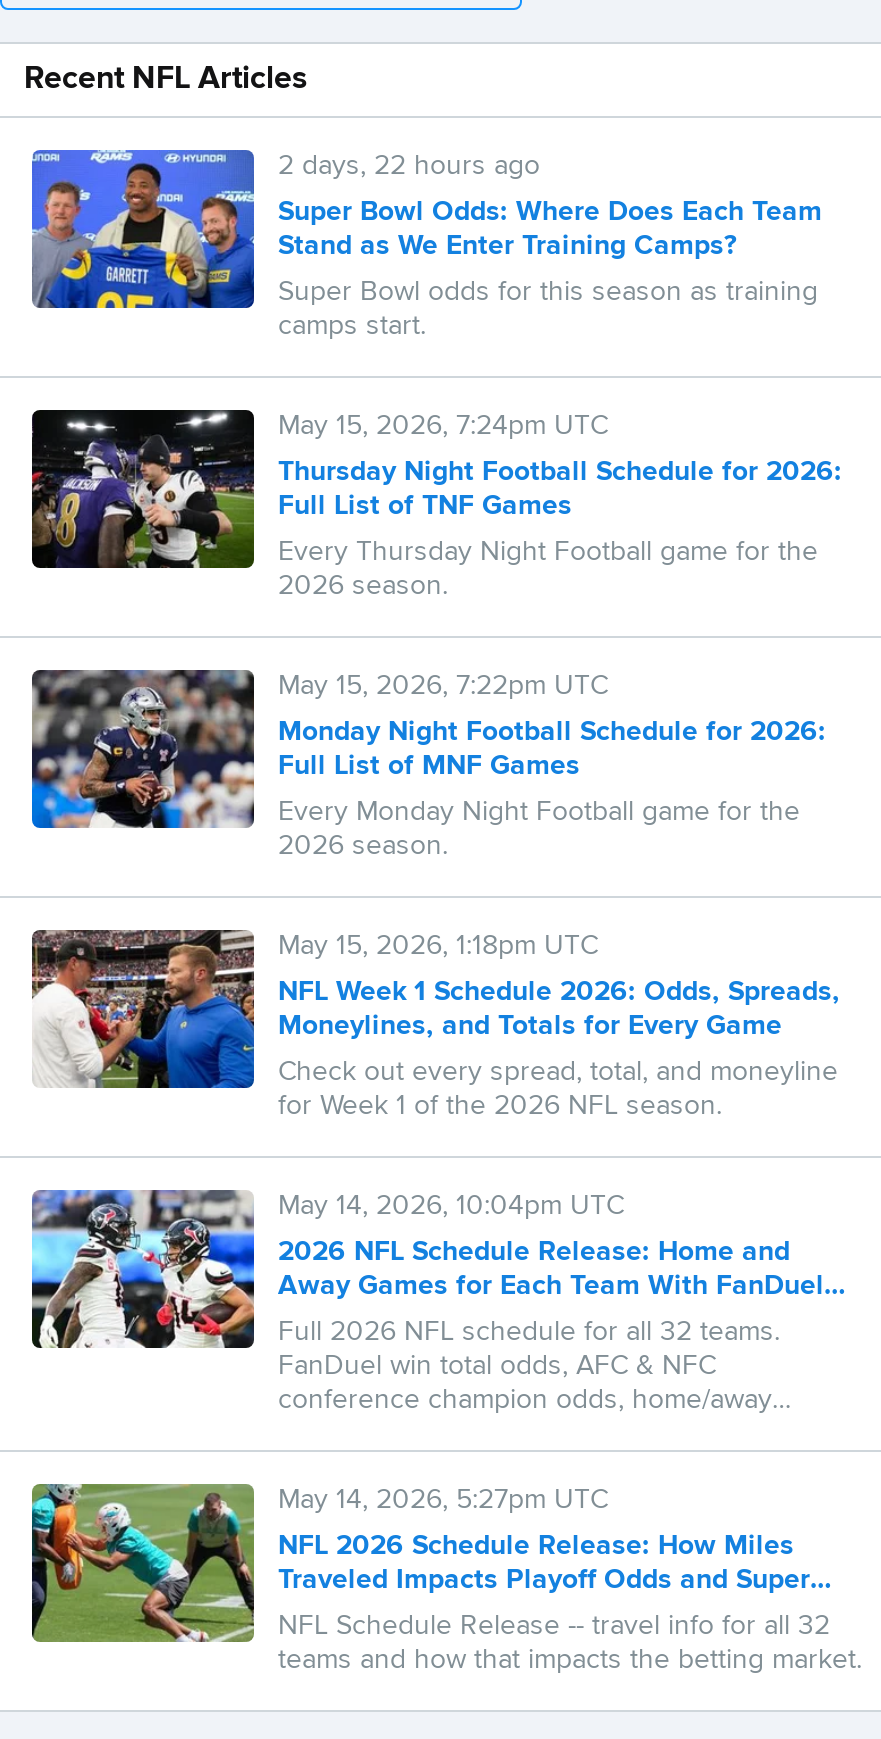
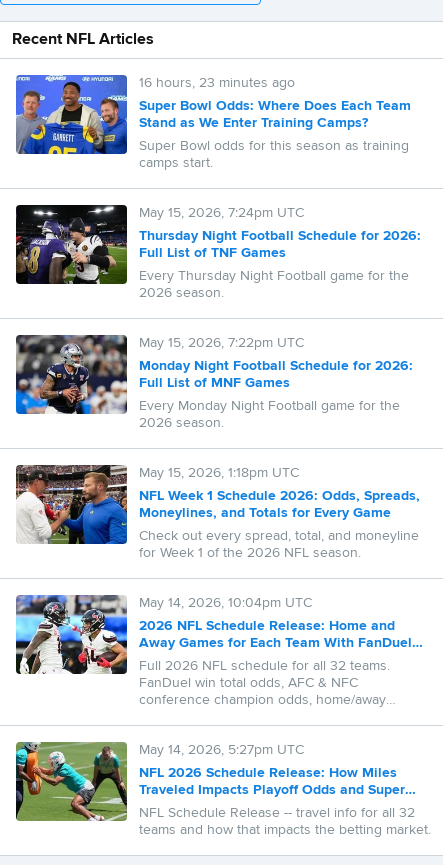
- 2 days, 22 hours ago
+ 16 hours, 23 minutes ago
